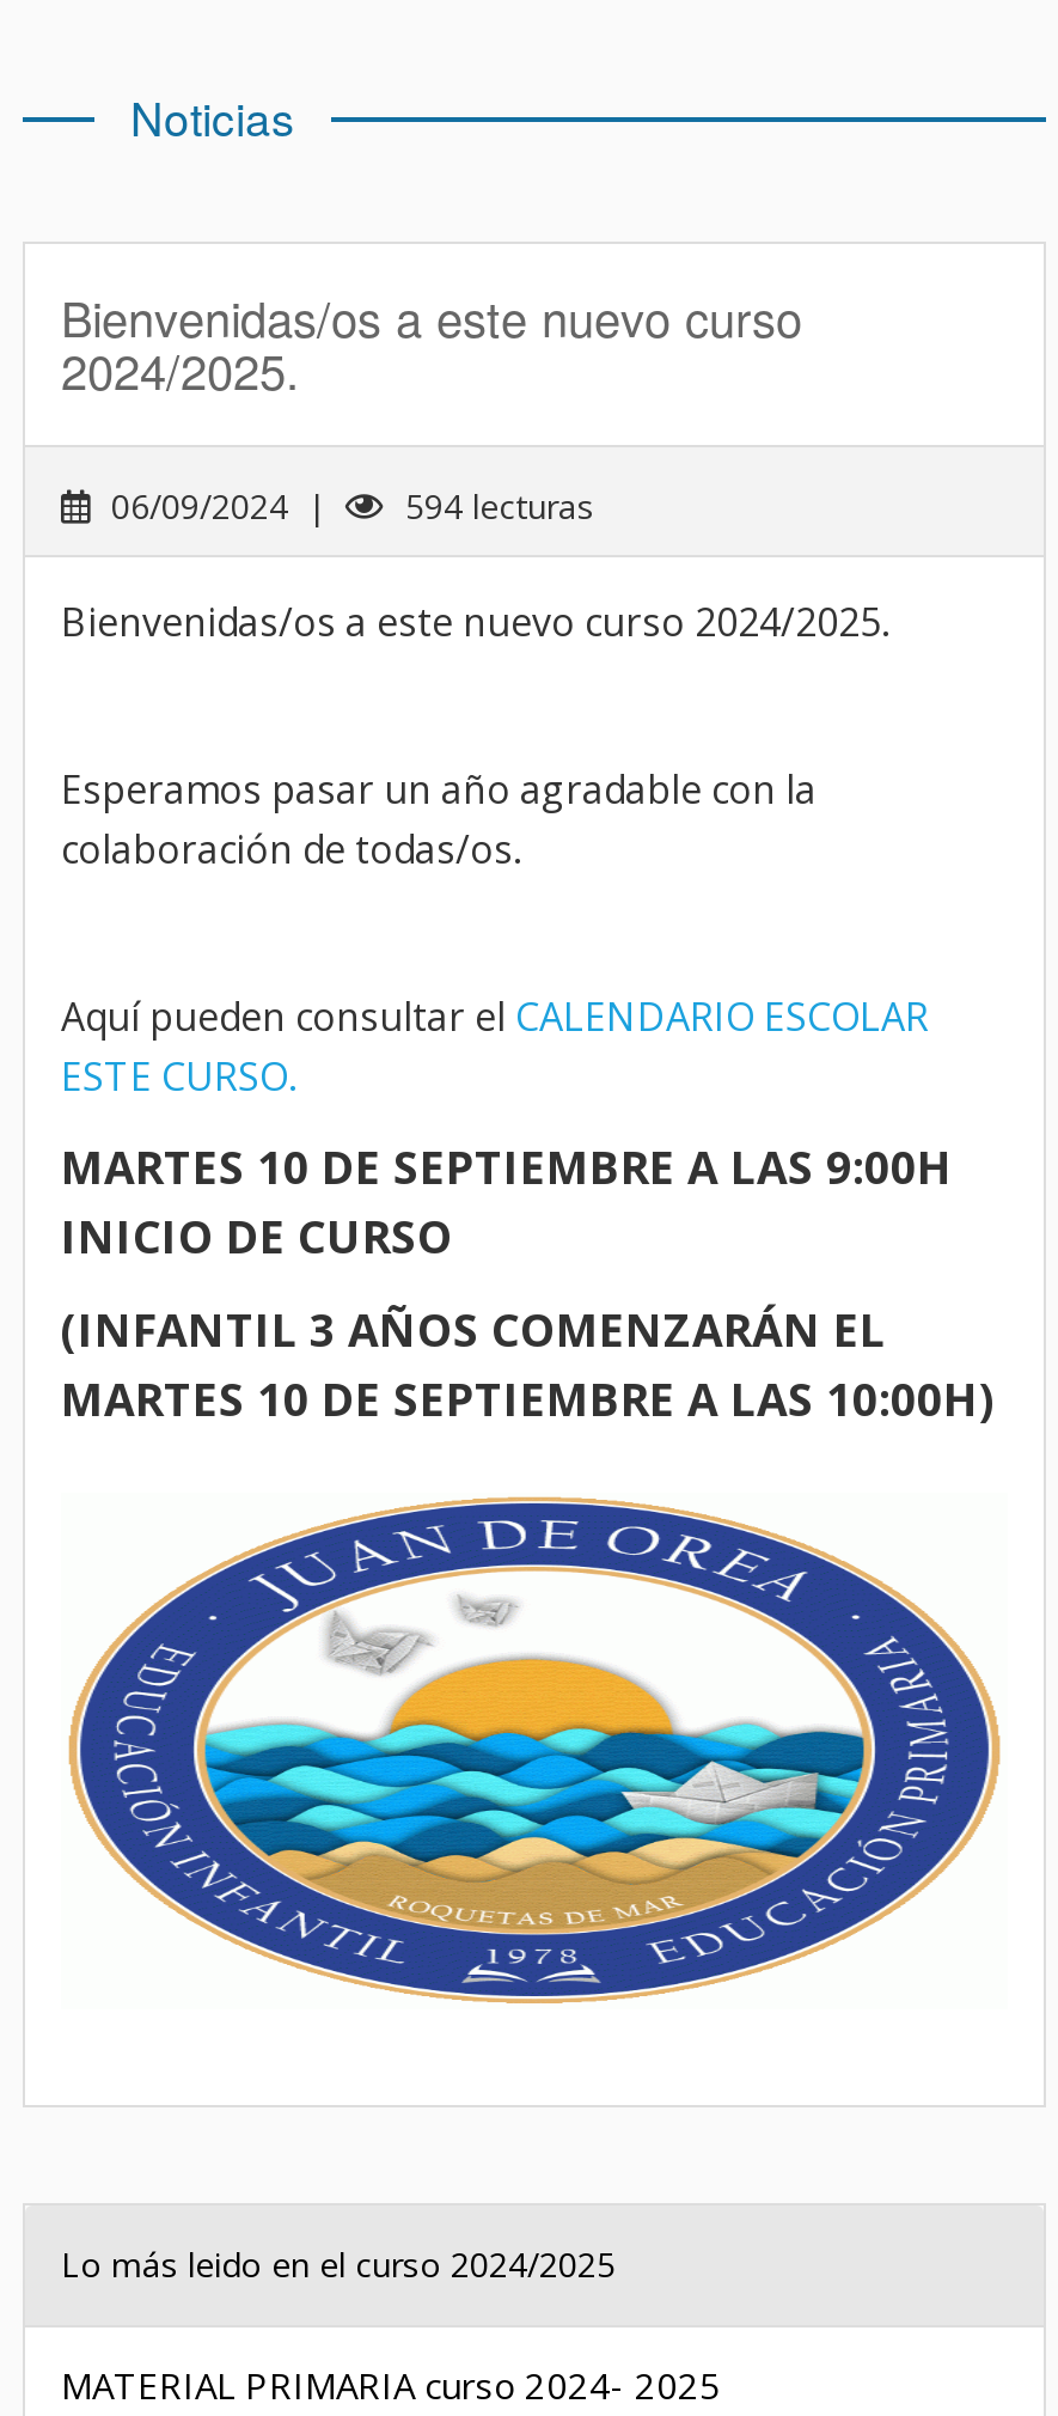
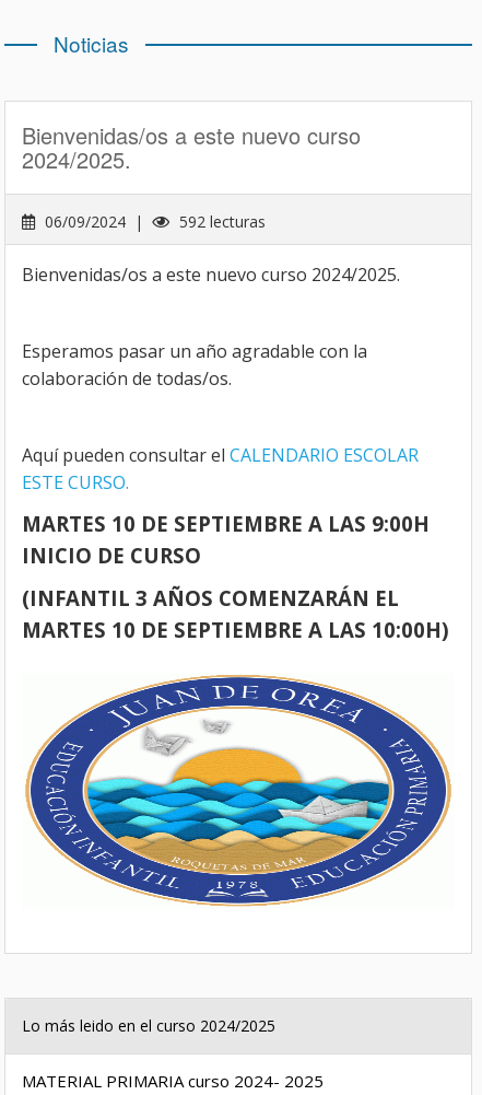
- 594 lecturas
+ 592 lecturas
